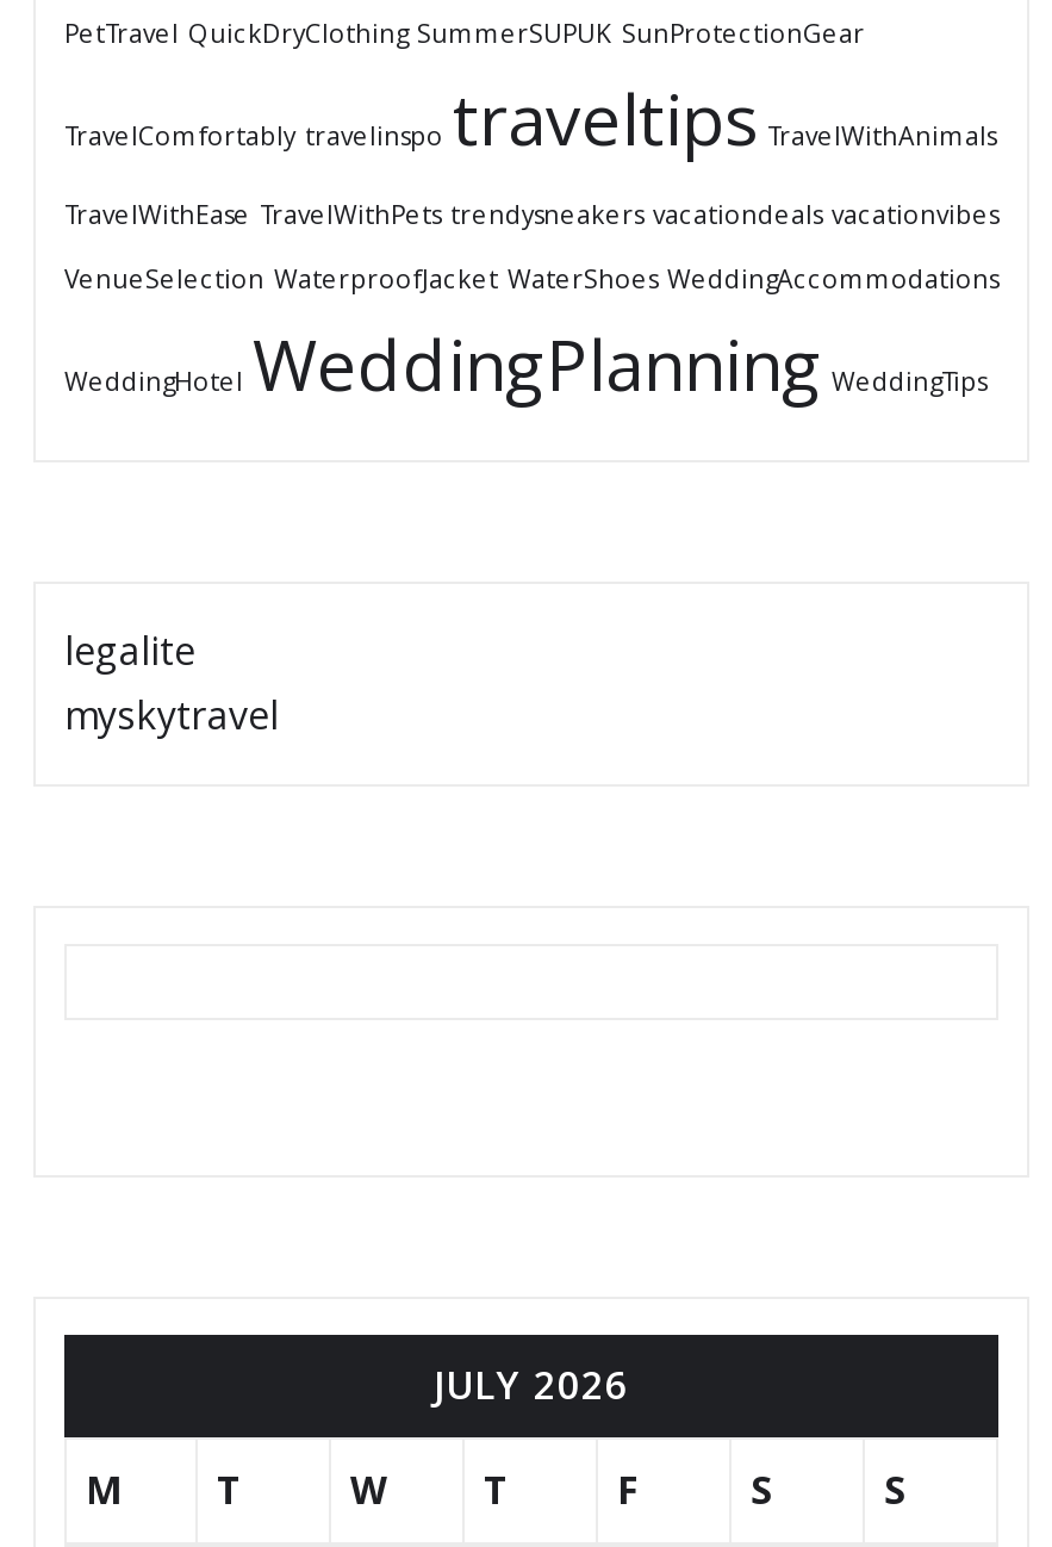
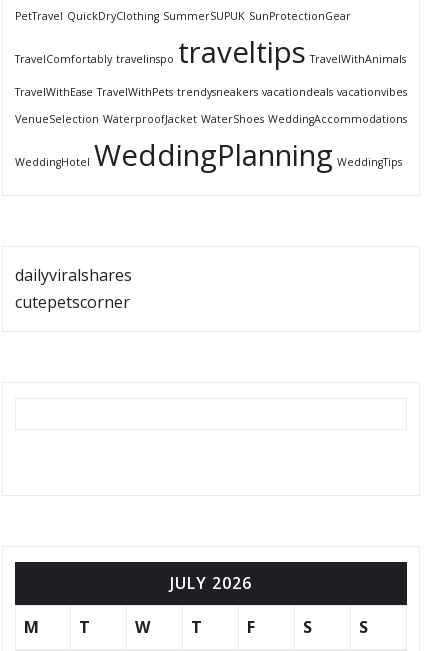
- legalite
- myskytravel
+ dailyviralshares
+ cutepetscorner
